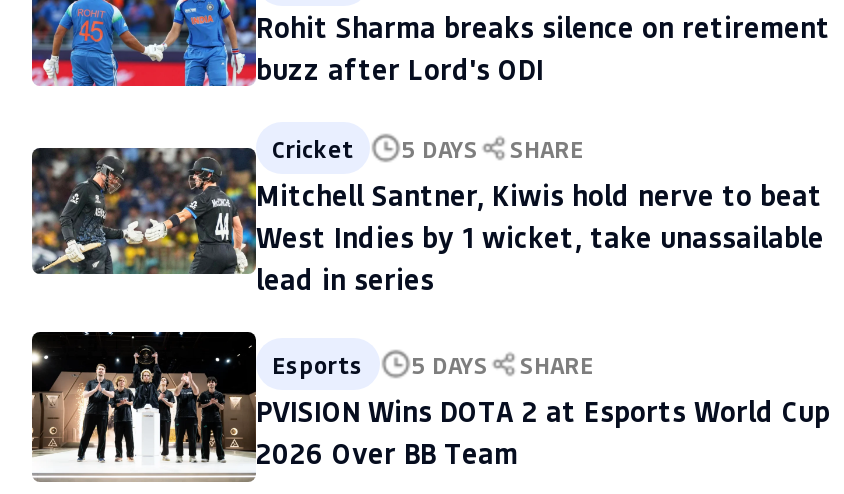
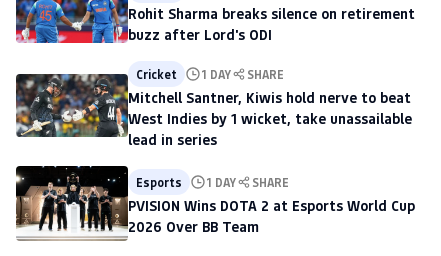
- Cricket 5 DAYS SHARE
+ Cricket 1 DAY SHARE

- Esports 5 DAYS SHARE
+ Esports 1 DAY SHARE
